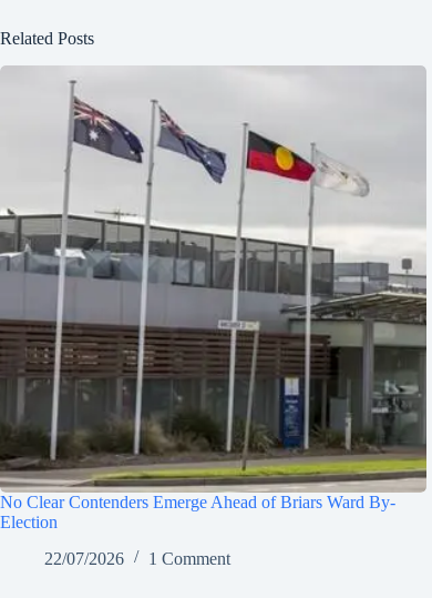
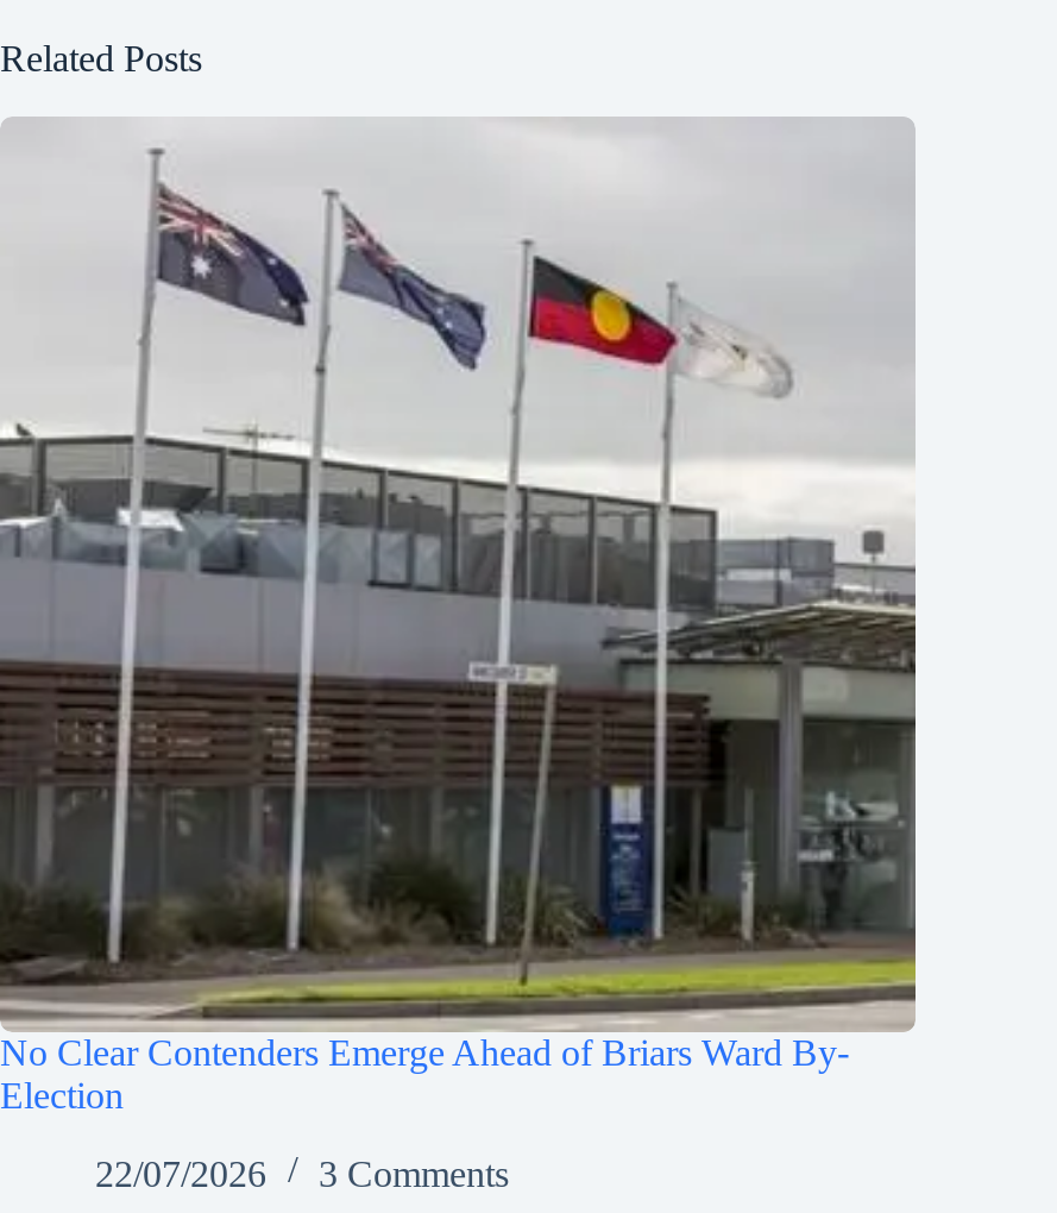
- 22/07/2026 1 Comment
+ 22/07/2026 3 Comments
